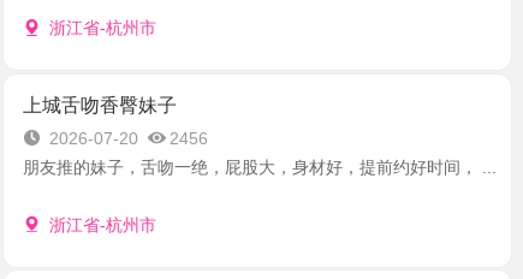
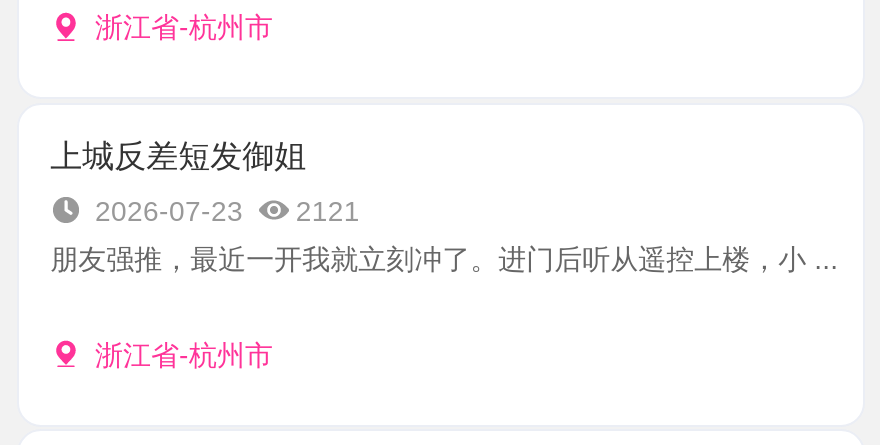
- 上城舌吻香臀妹子
+ 上城反差短发御姐

- 2026-07-20
+ 2026-07-23

- 2456
+ 2121

- 朋友推的妹子，舌吻一绝，屁股大，身材好，提前约好时间， ...
+ 朋友强推，最近一开我就立刻冲了。进门后听从遥控上楼，小 ...
